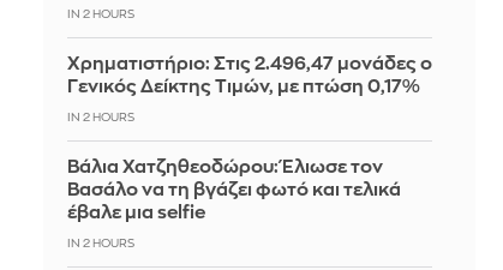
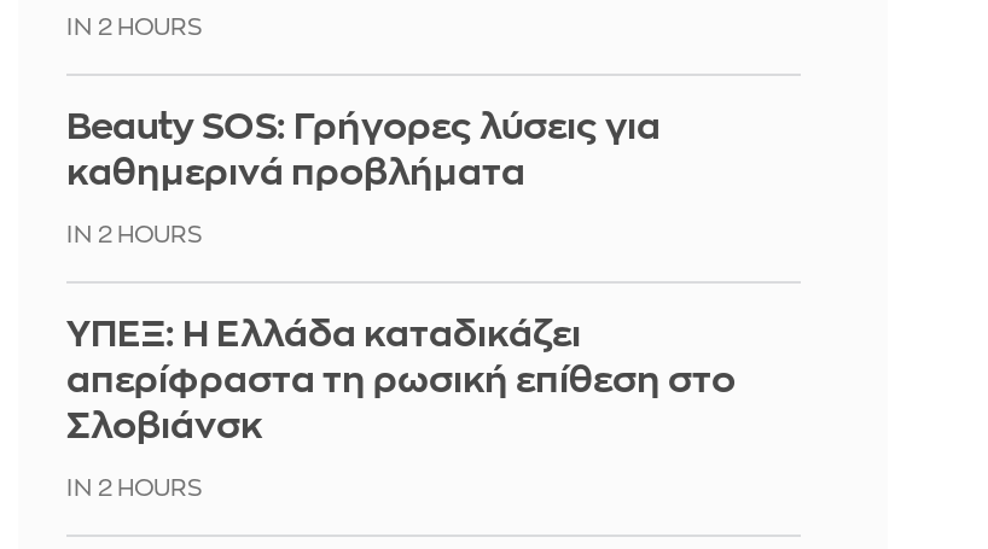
- Χρηματιστήριο: Στις 2.496,47 μονάδες ο
- Γενικός Δείκτης Τιμών, με πτώση 0,17%
+ Beauty SOS: Γρήγορες λύσεις για
+ καθημερινά προβλήματα

- Βάλια Χατζηθεοδώρου: Έλιωσε τον
- Βασάλο να τη βγάζει φωτό και τελικά
- έβαλε μια selfie
+ ΥΠΕΞ: Η Ελλάδα καταδικάζει
+ απερίφραστα τη ρωσική επίθεση στο
+ Σλοβιάνσκ
